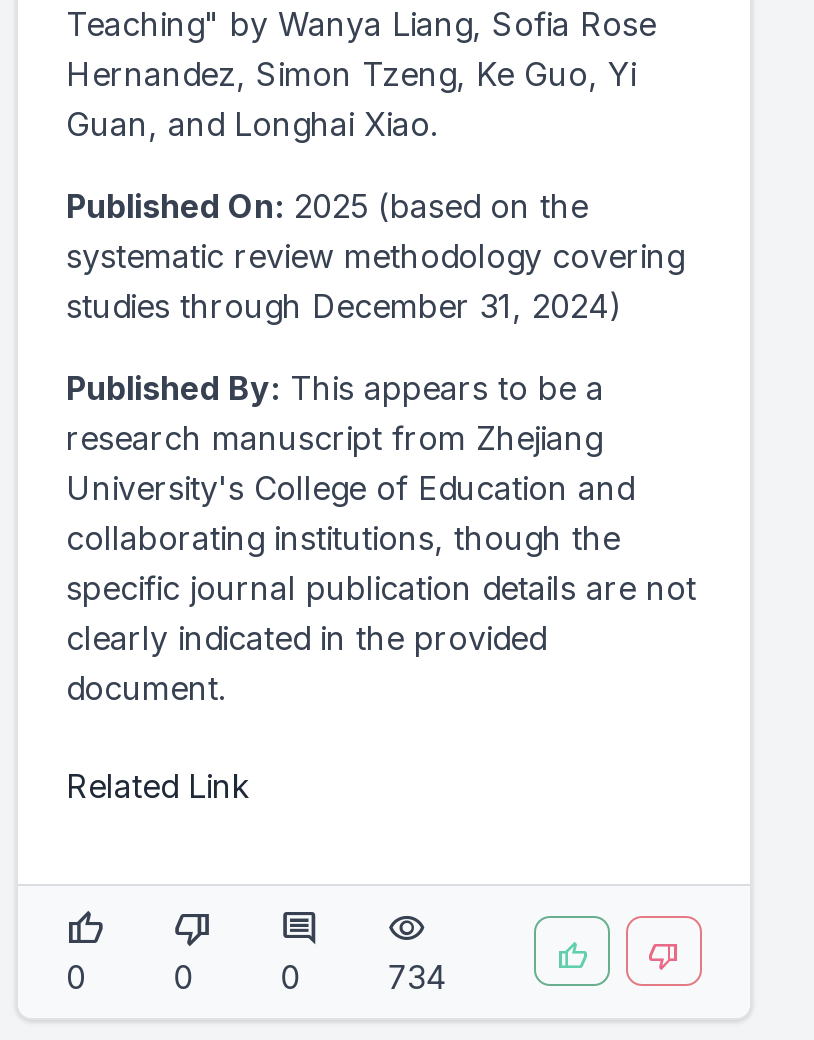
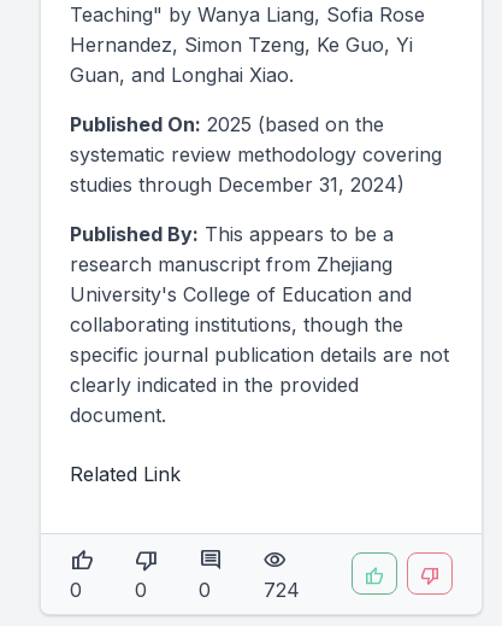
- 734
+ 724
